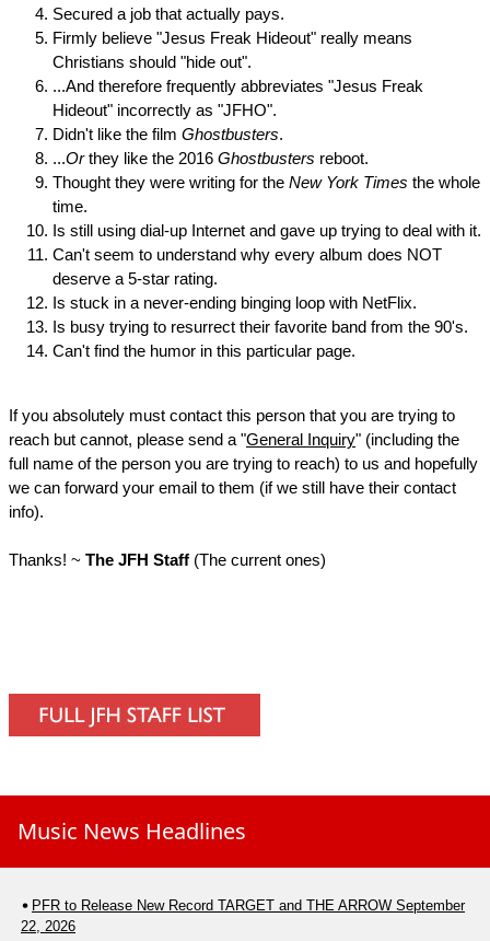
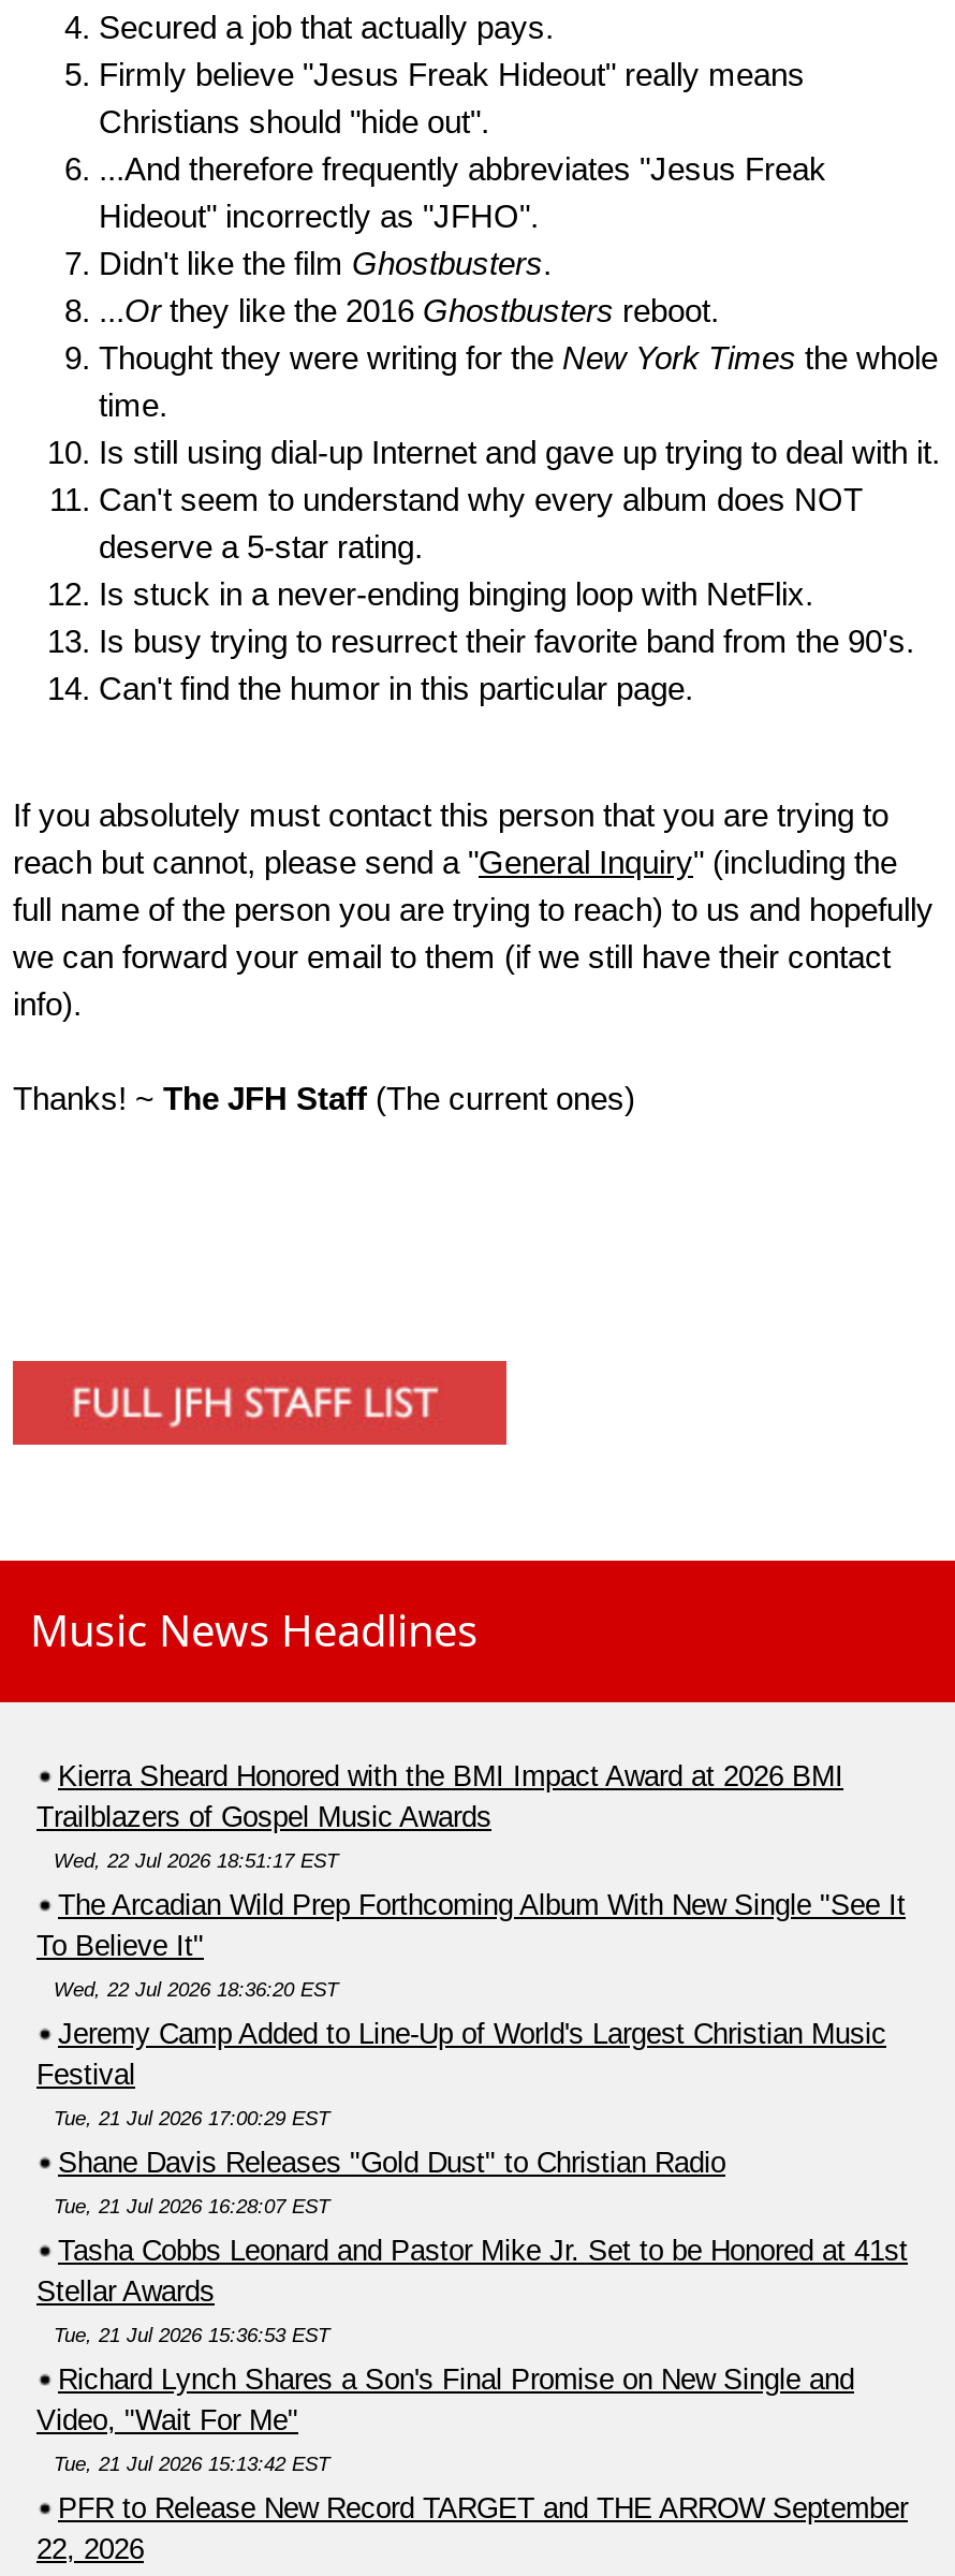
+ Kierra Sheard Honored with the BMI Impact Award at 2026 BMI
+ Trailblazers of Gospel Music Awards
+ Wed, 22 Jul 2026 18:51:17 EST
+ The Arcadian Wild Prep Forthcoming Album With New Single "See It
+ To Believe It"
+ Wed, 22 Jul 2026 18:36:20 EST
+ Jeremy Camp Added to Line-Up of World's Largest Christian Music
+ Festival
+ Tue, 21 Jul 2026 17:00:29 EST
+ Shane Davis Releases "Gold Dust" to Christian Radio
+ Tue, 21 Jul 2026 16:28:07 EST
+ Tasha Cobbs Leonard and Pastor Mike Jr. Set to be Honored at 41st
+ Stellar Awards
+ Tue, 21 Jul 2026 15:36:53 EST
+ Richard Lynch Shares a Son's Final Promise on New Single and
+ Video, "Wait For Me"
+ Tue, 21 Jul 2026 15:13:42 EST
